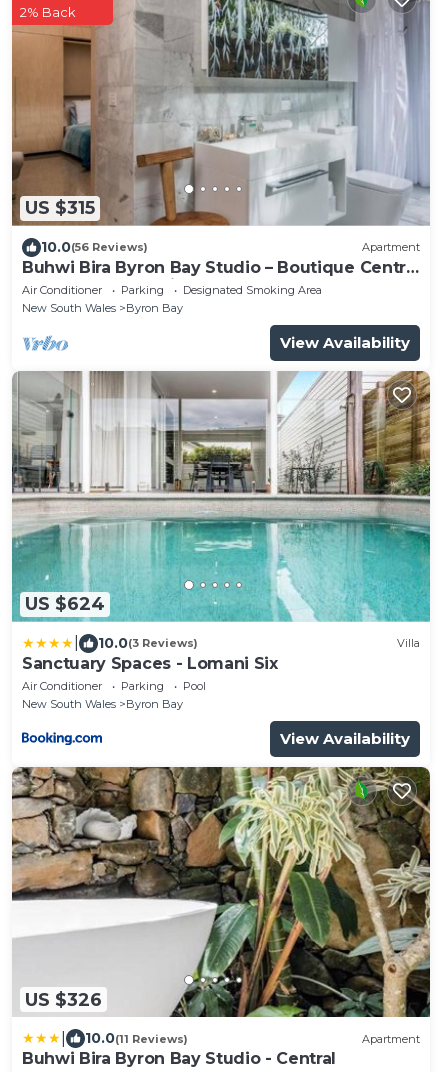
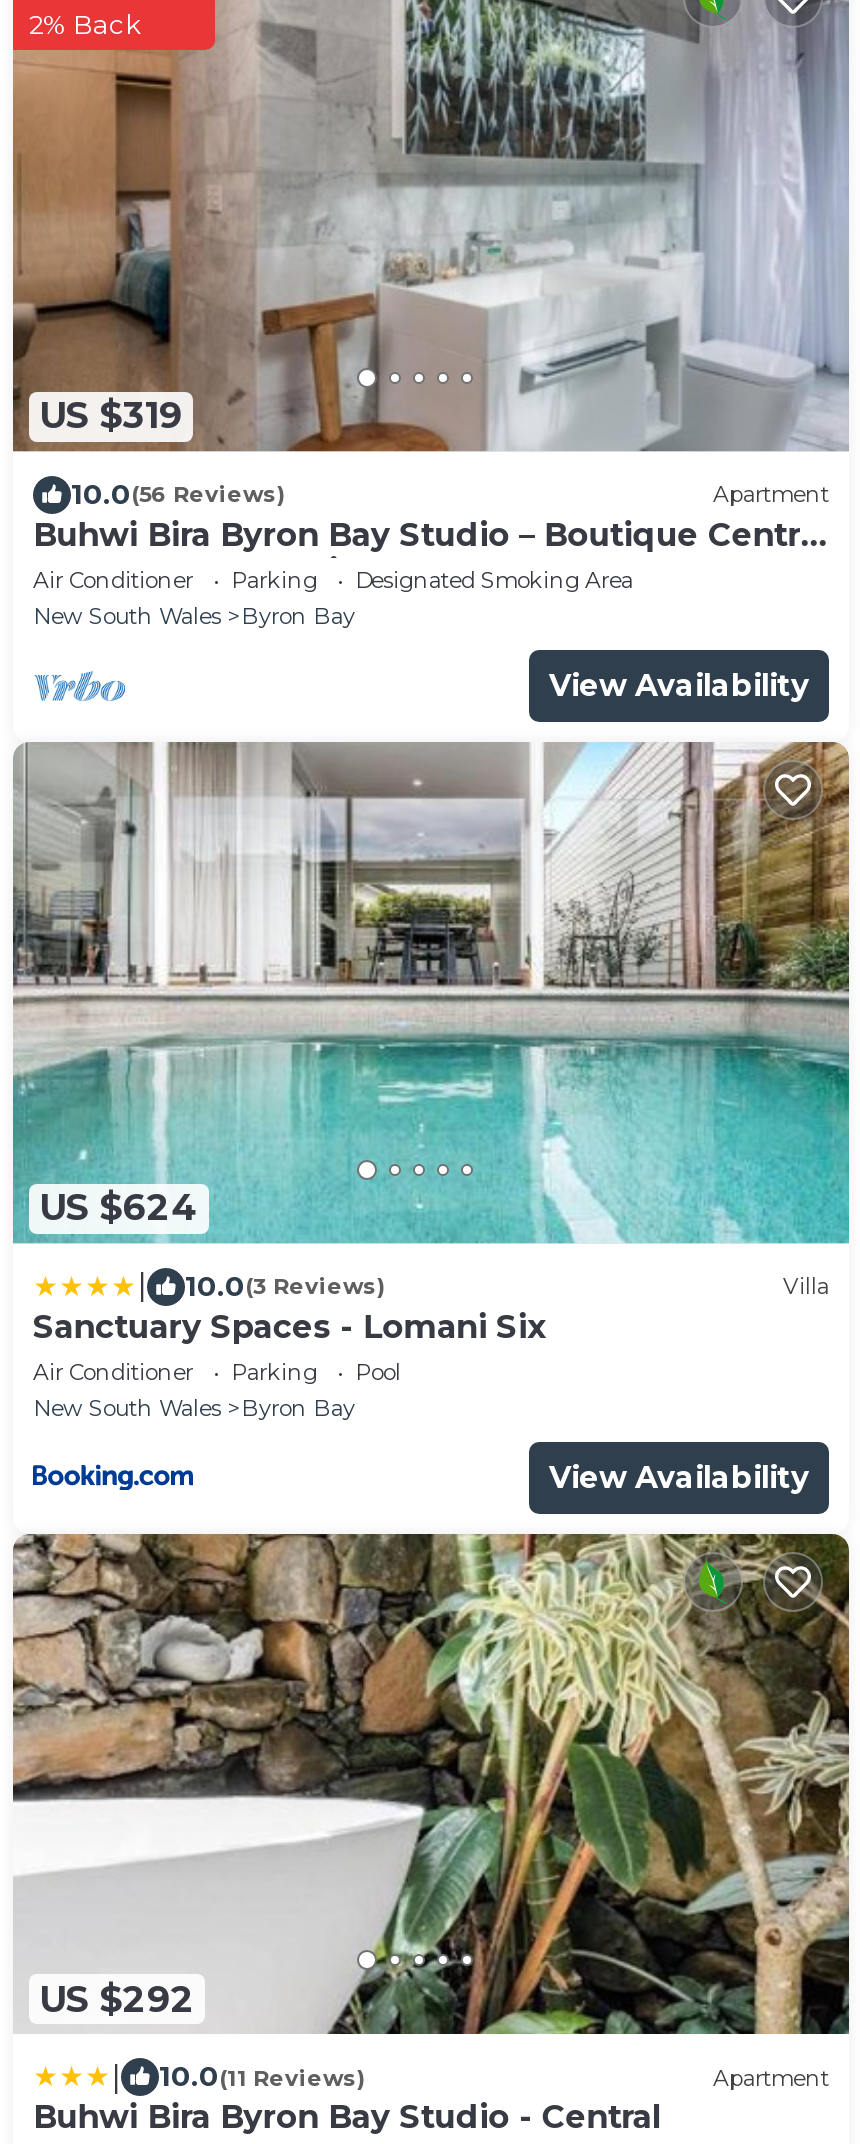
- US $315
+ US $319

- US $326
+ US $292
